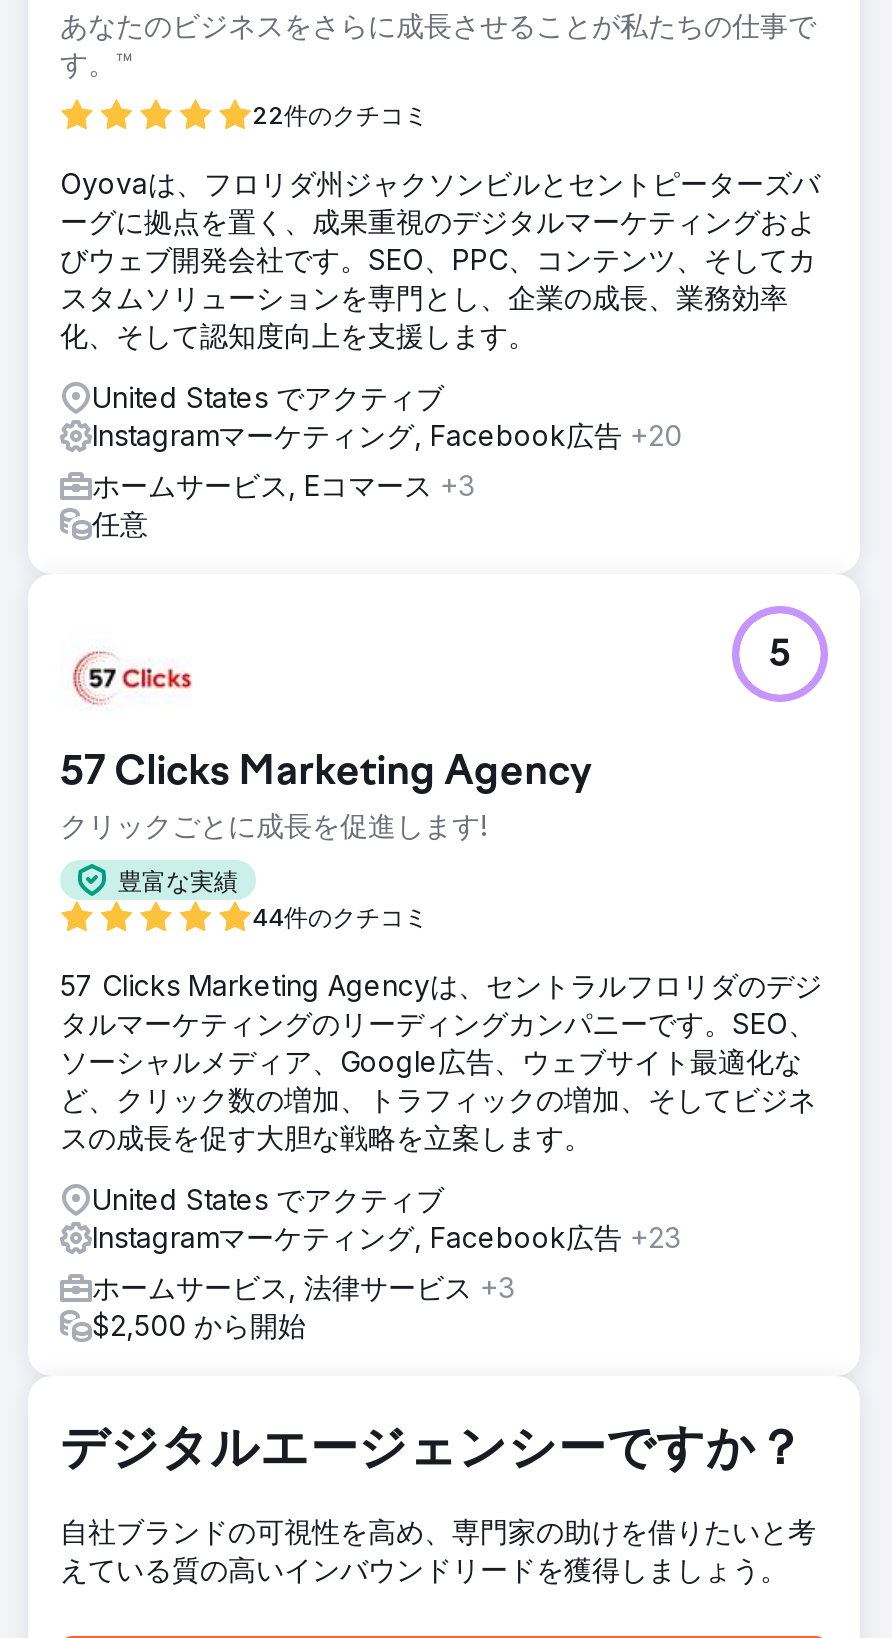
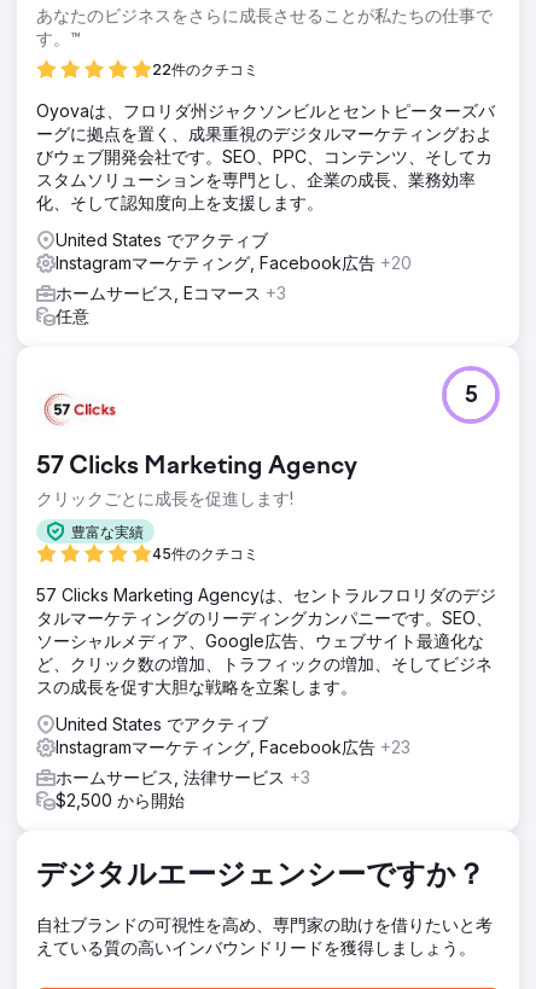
- 44件のクチコミ
+ 45件のクチコミ
